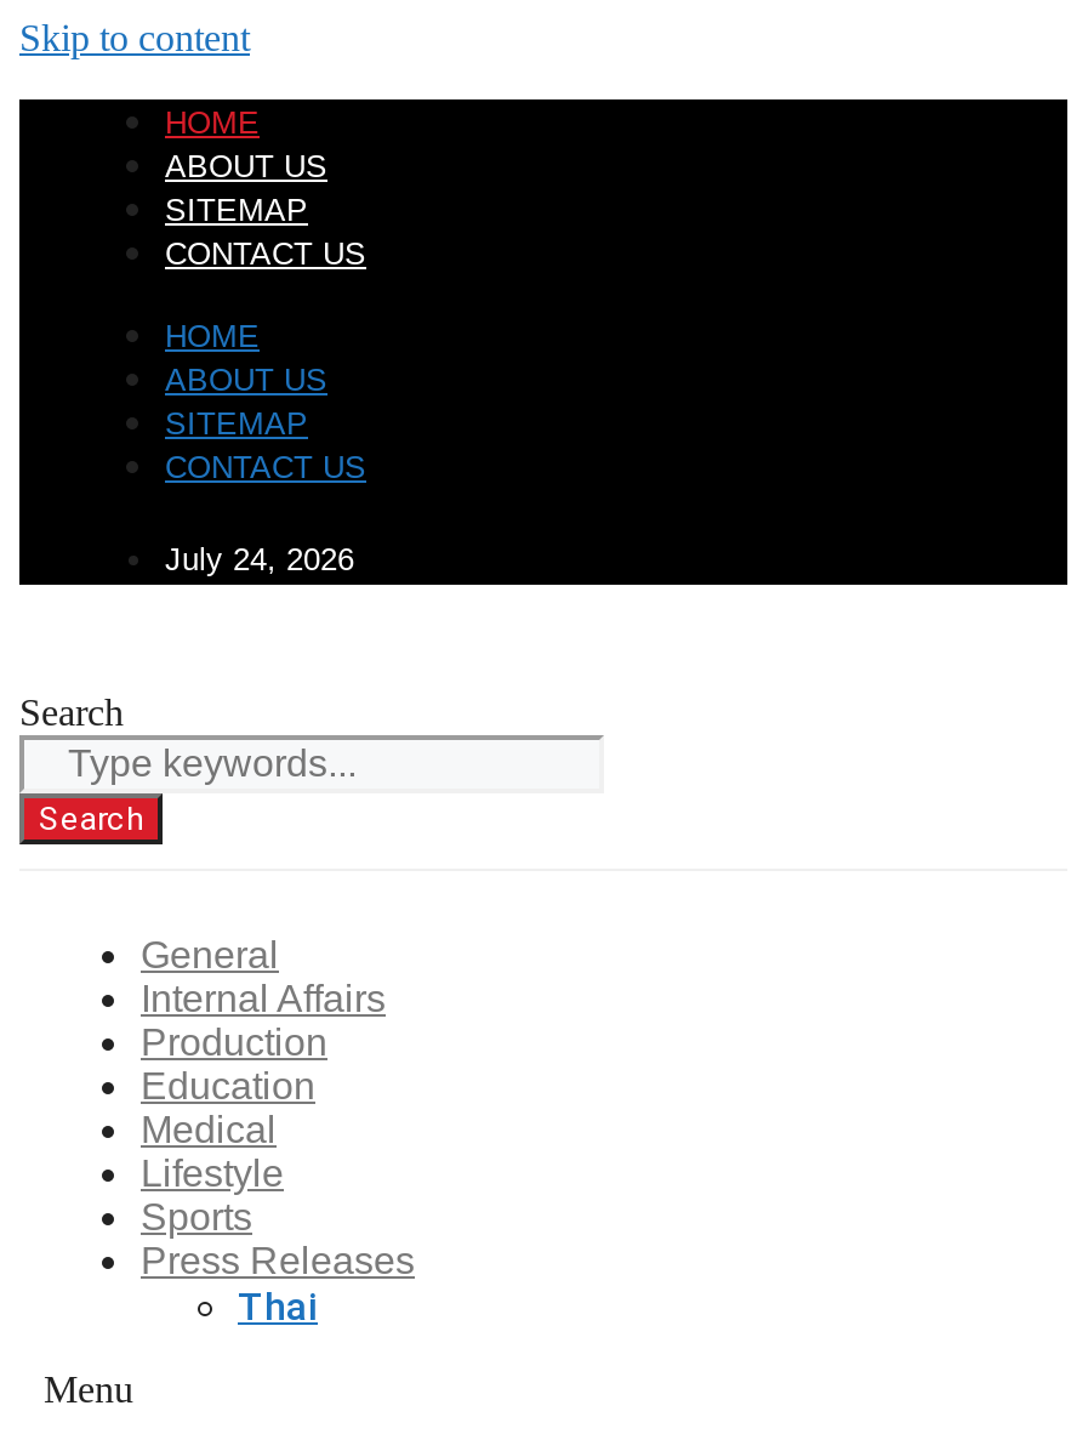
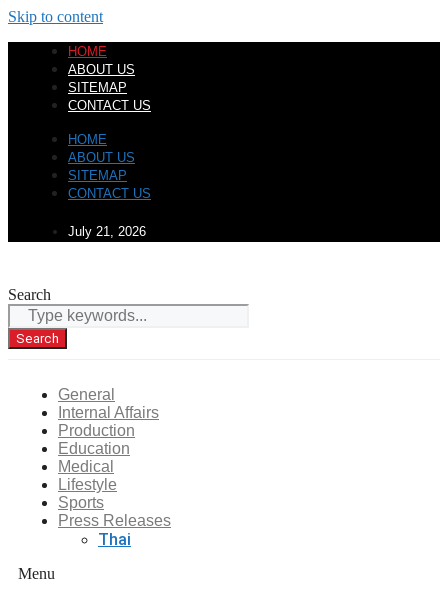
- July 24, 2026
+ July 21, 2026
